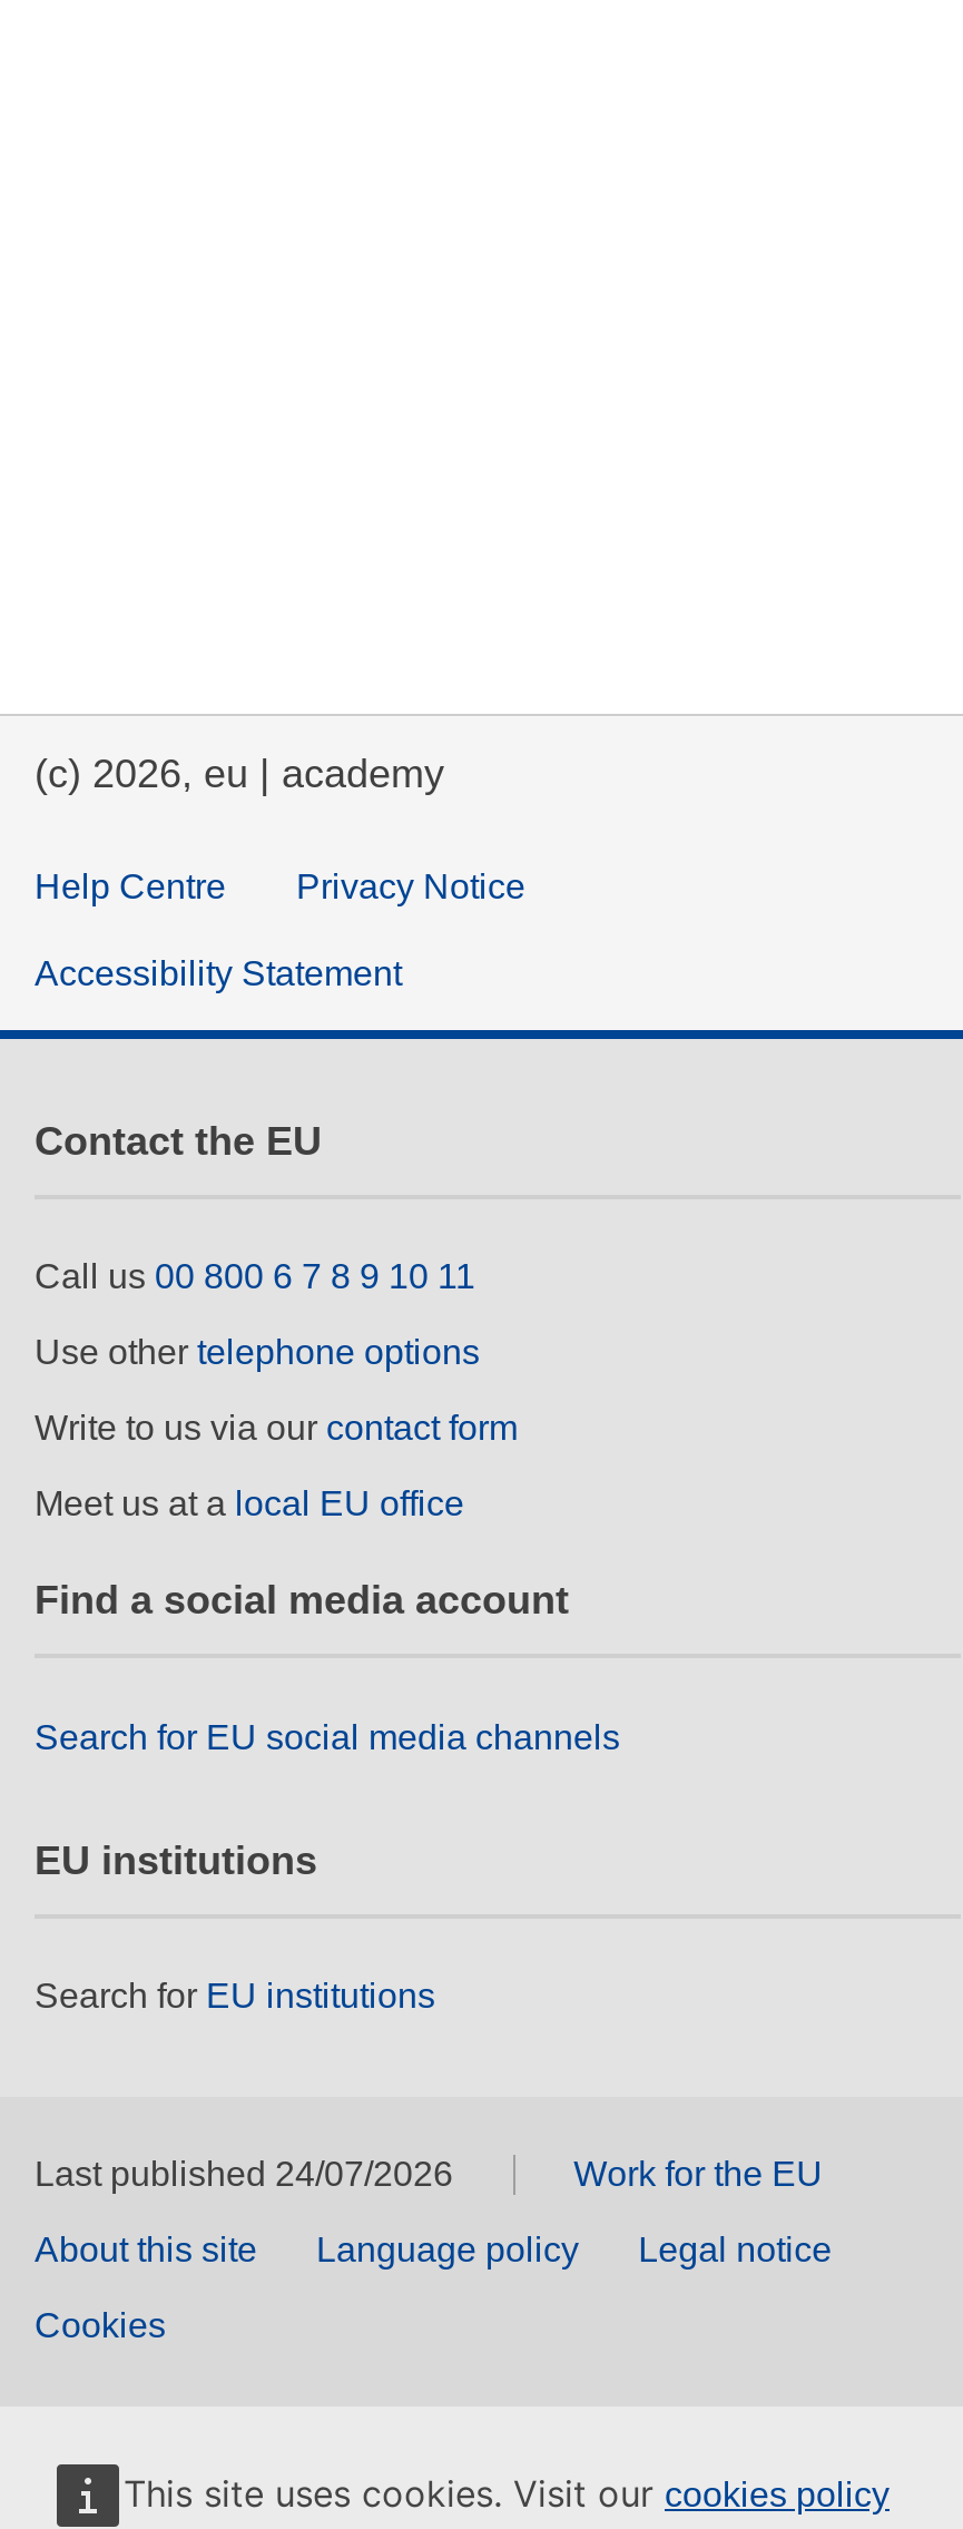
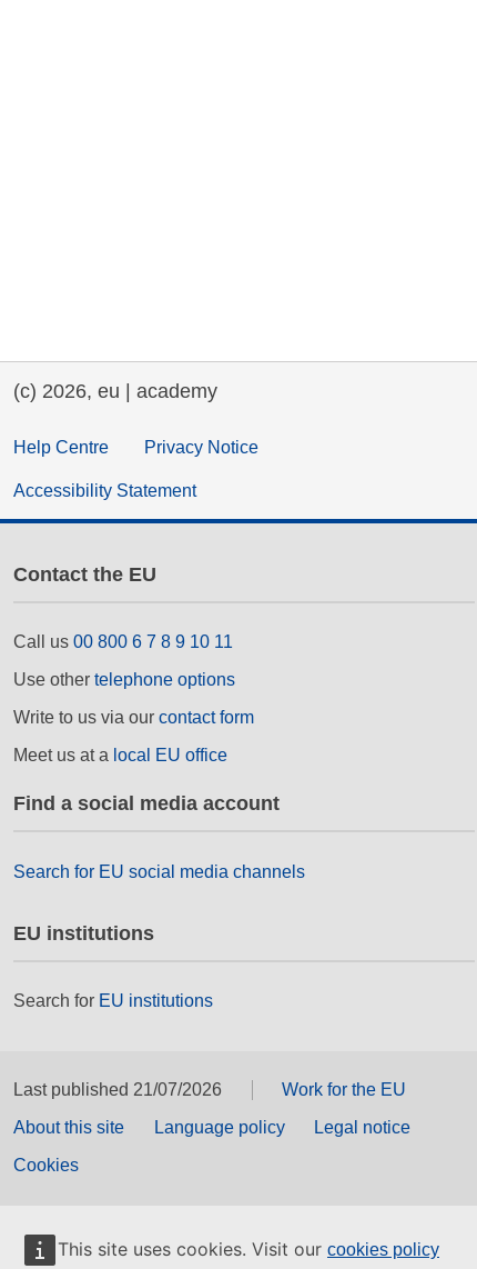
- Last published 24/07/2026
+ Last published 21/07/2026
